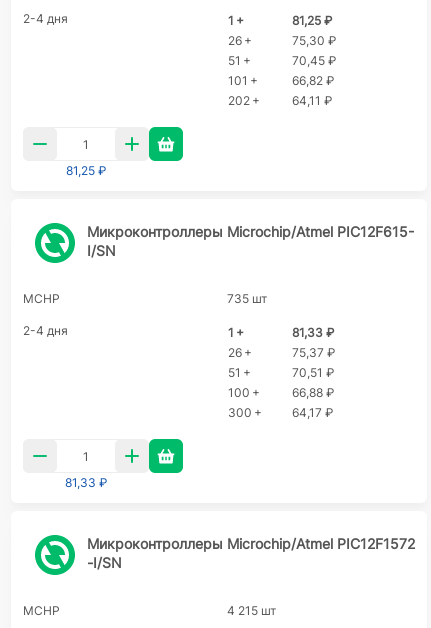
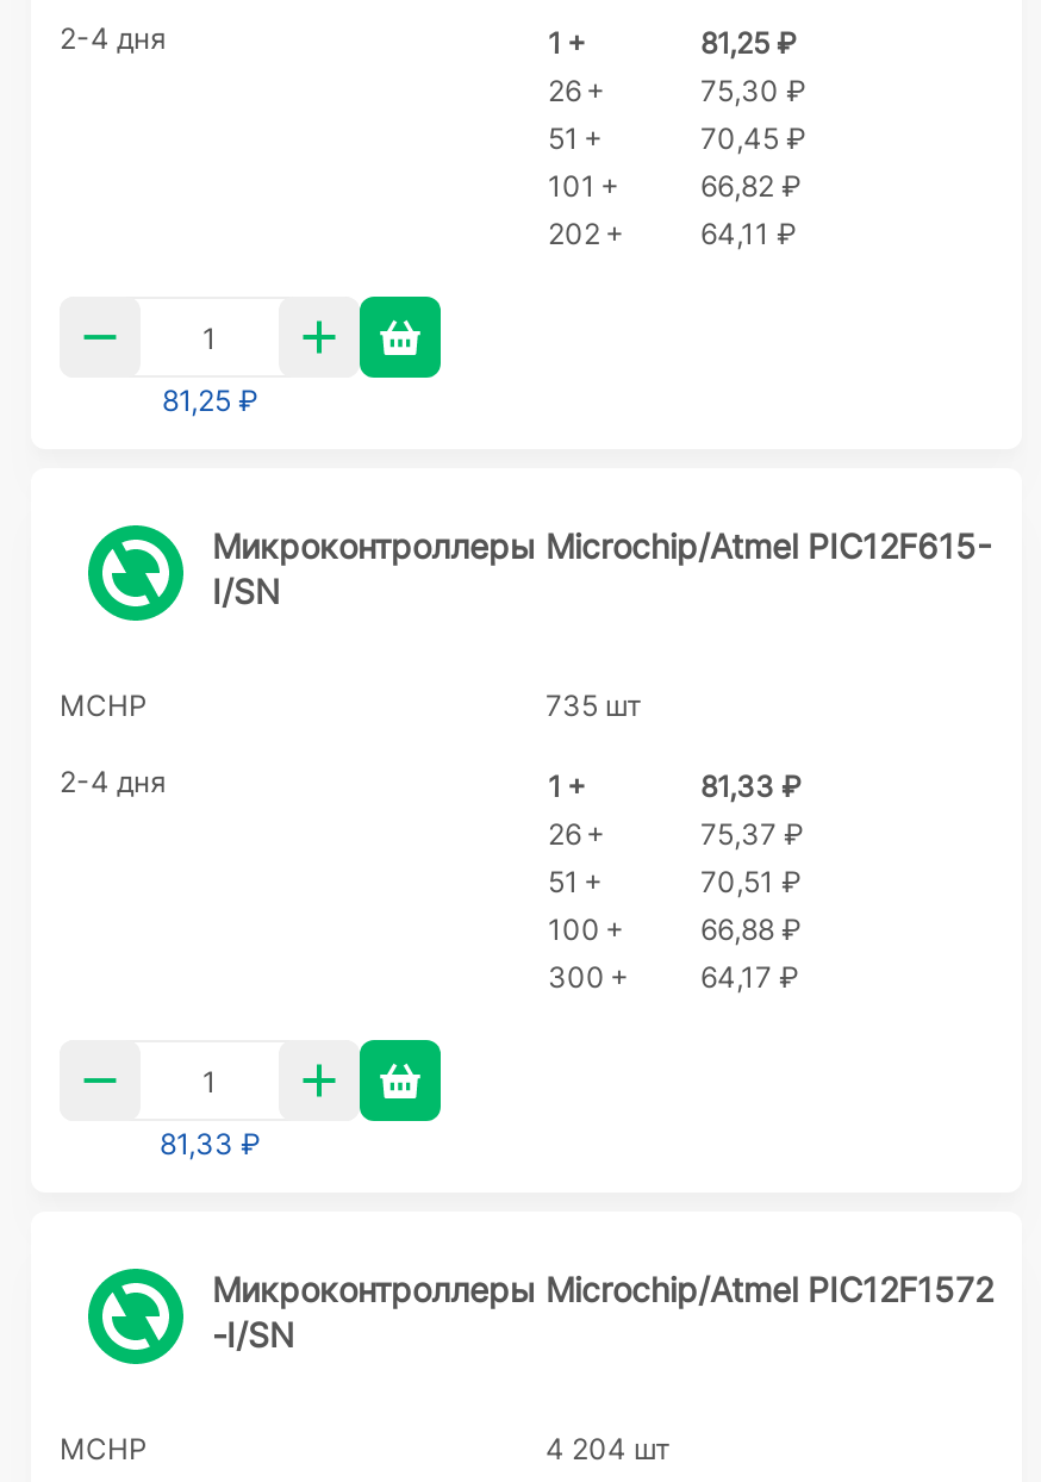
- 4 215 шт
+ 4 204 шт
